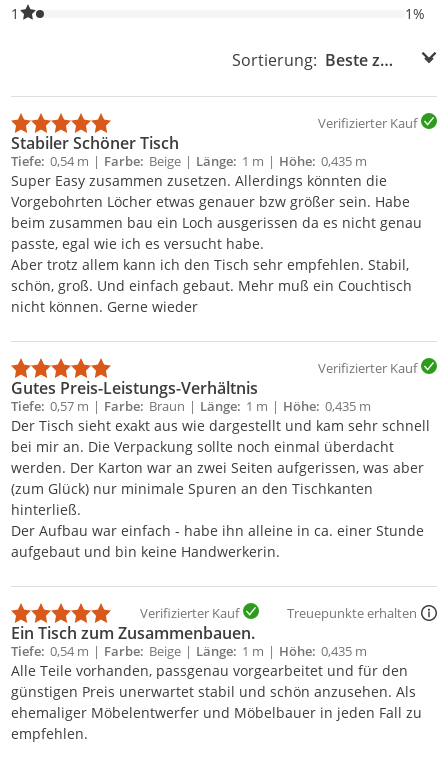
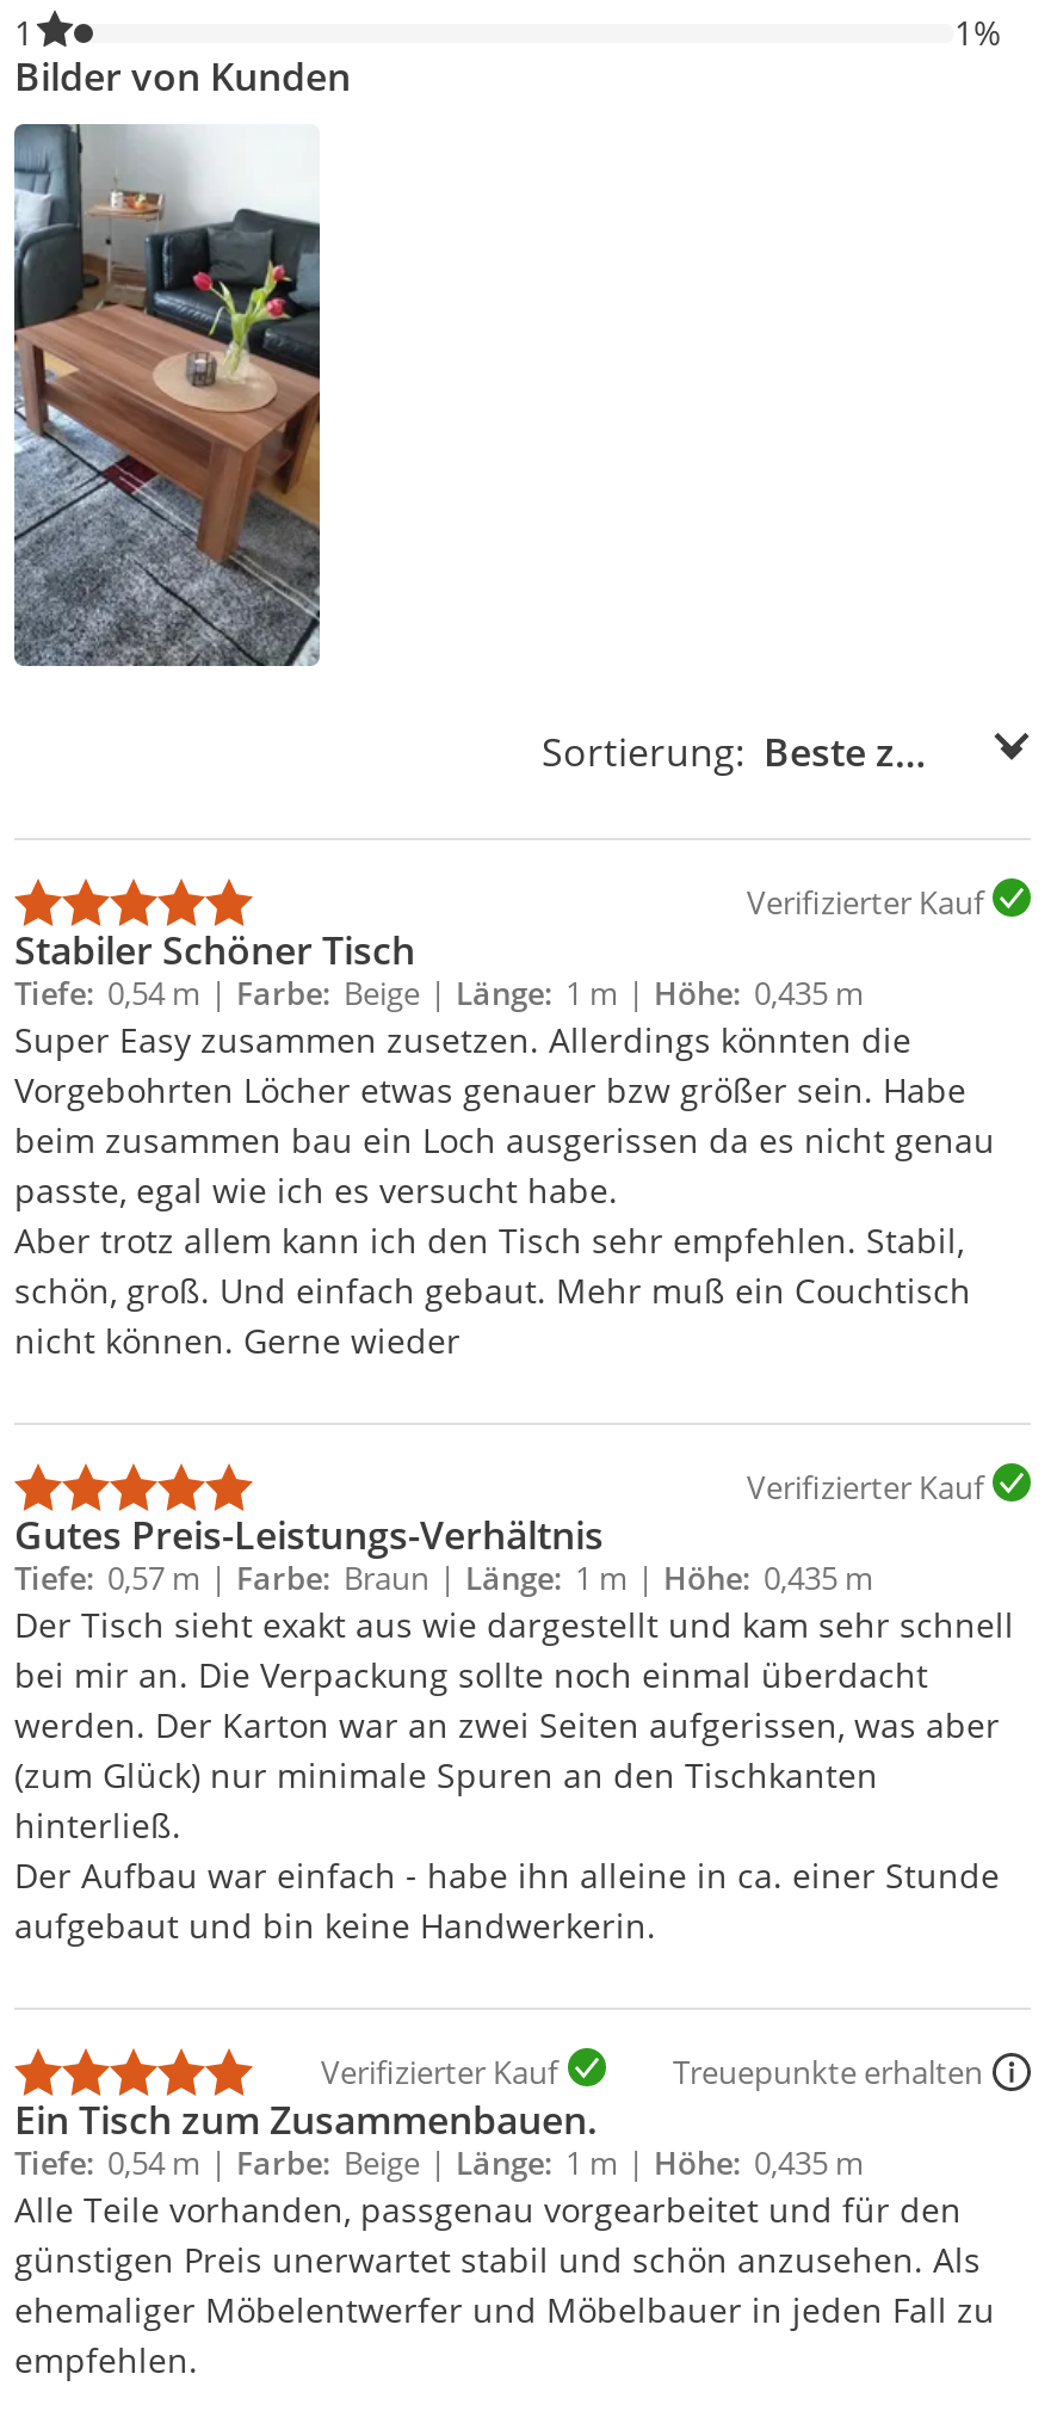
+ [image]

+ Bilder von Kunden
